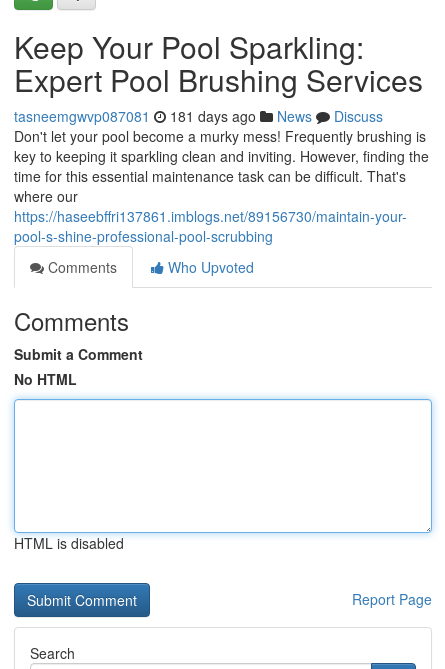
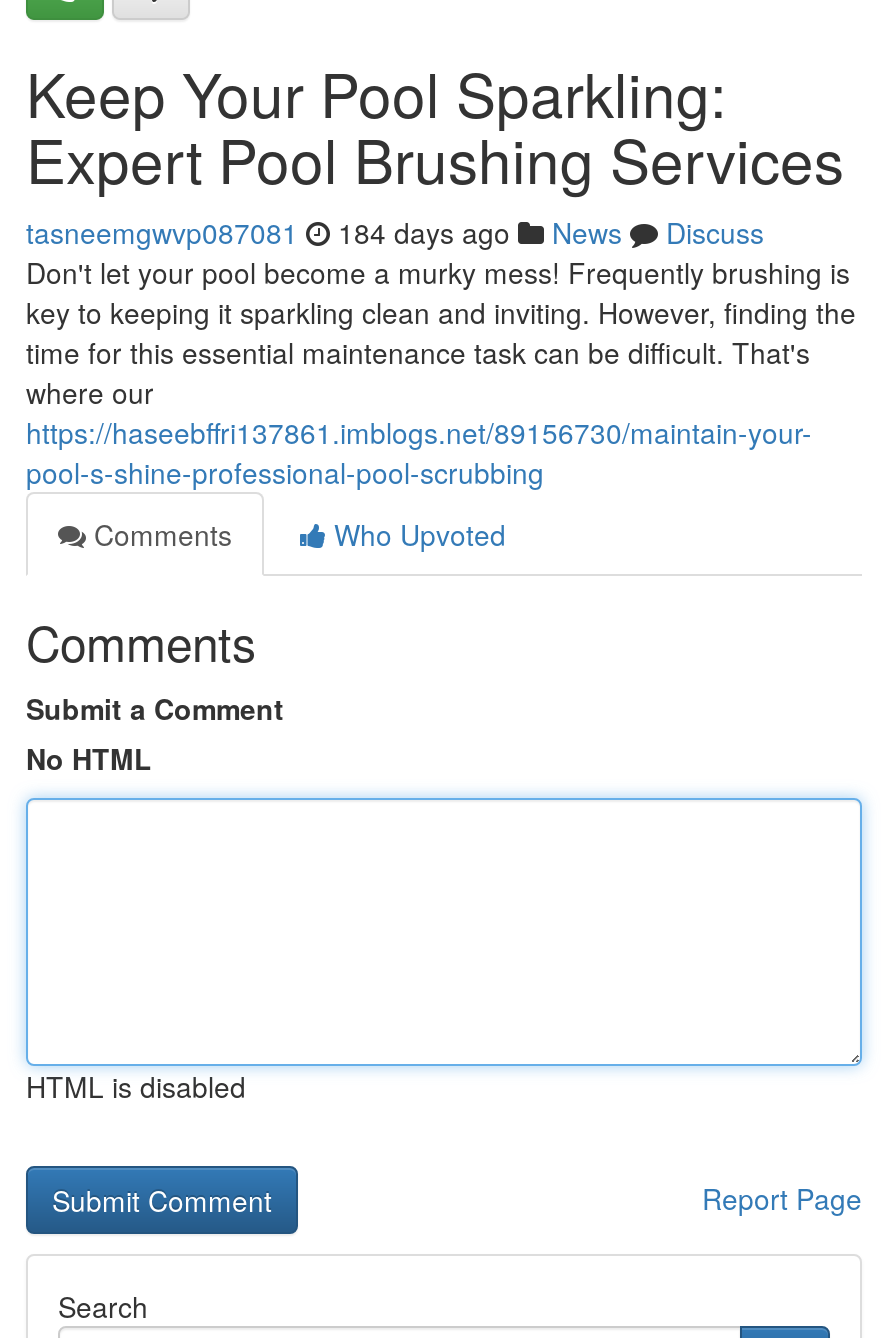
- tasneemgwvp087081 181 days ago News Discuss
+ tasneemgwvp087081 184 days ago News Discuss
